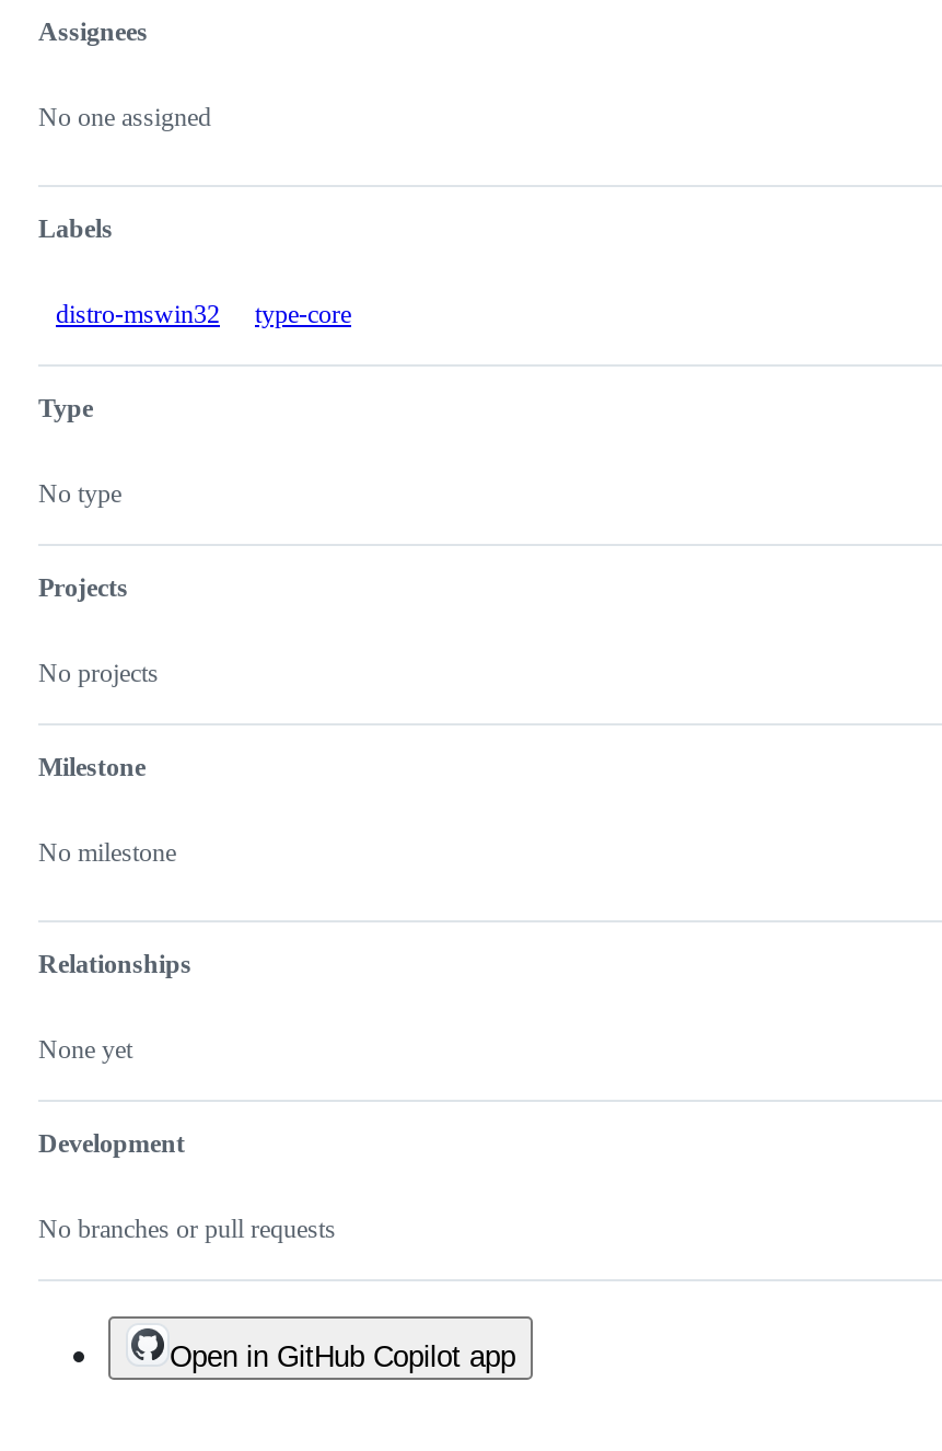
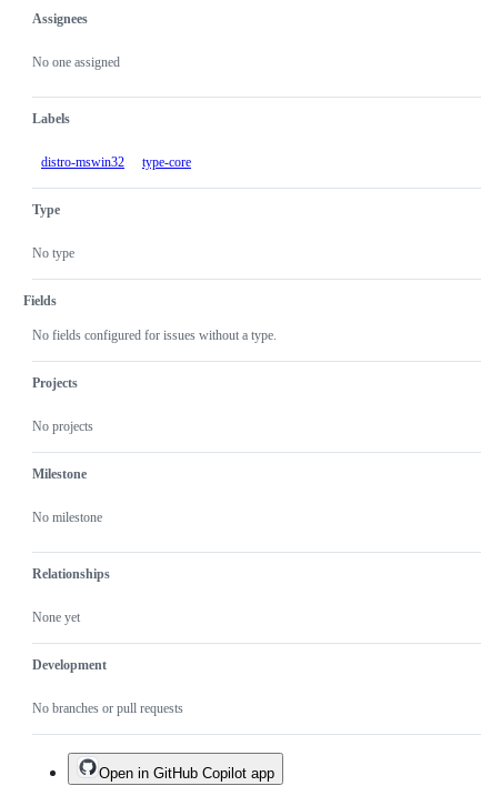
+ Fields
+ No fields configured for issues without a type.
